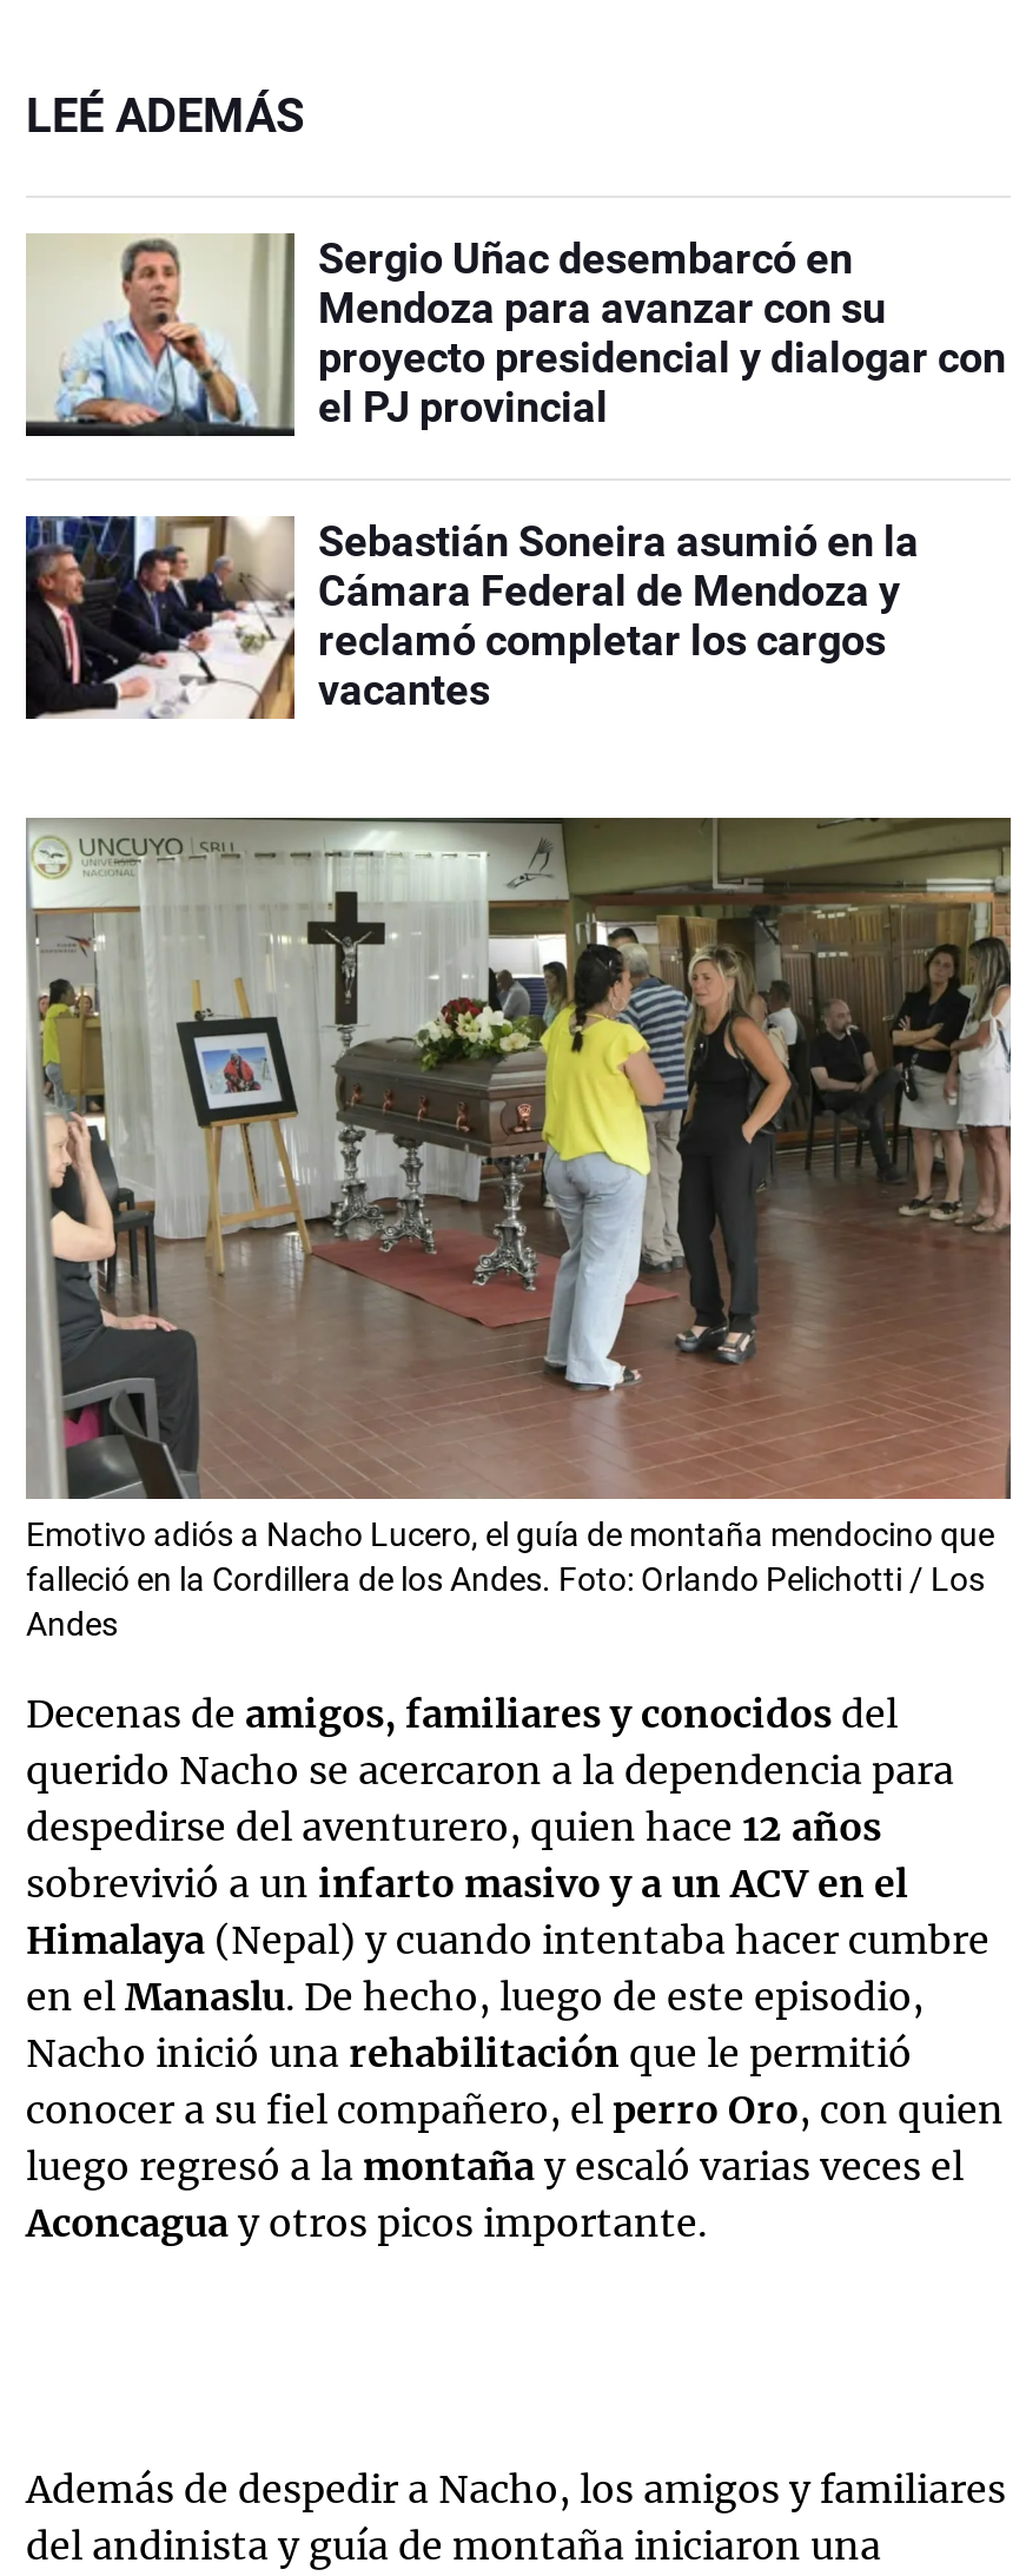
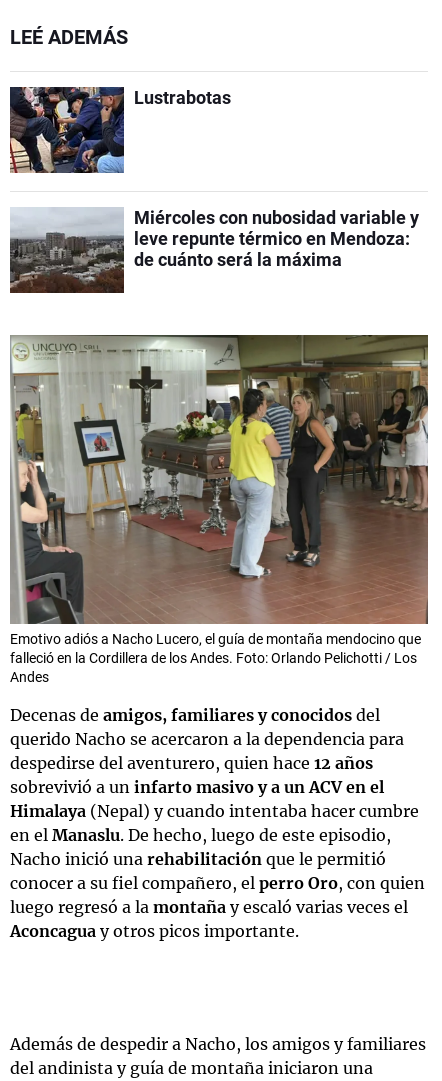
- [image]
- Sergio Uñac desembarcó en
- Mendoza para avanzar con su
- proyecto presidencial y dialogar con
- el PJ provincial
+ [image]
+ Lustrabotas

- [image]
- Sebastián Soneira asumió en la
- Cámara Federal de Mendoza y
- reclamó completar los cargos
- vacantes
+ [image]
+ Miércoles con nubosidad variable y
+ leve repunte térmico en Mendoza:
+ de cuánto será la máxima
